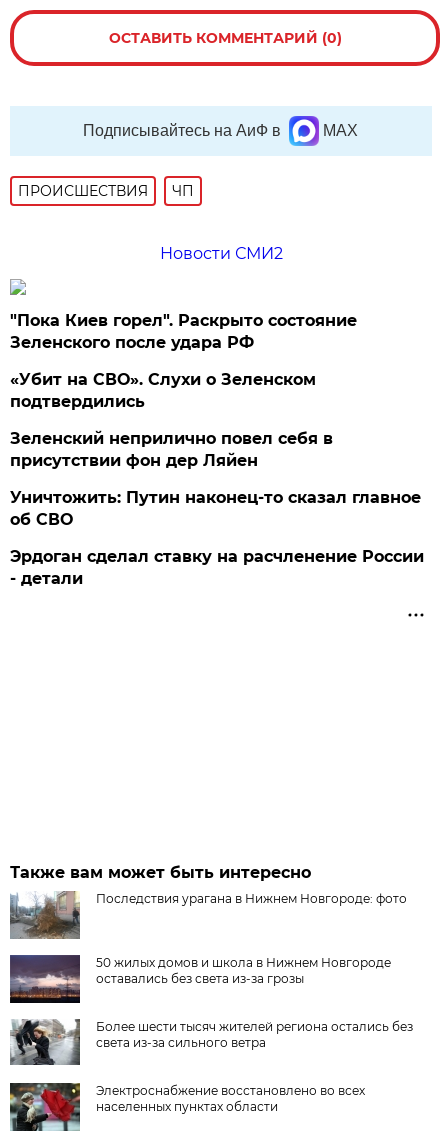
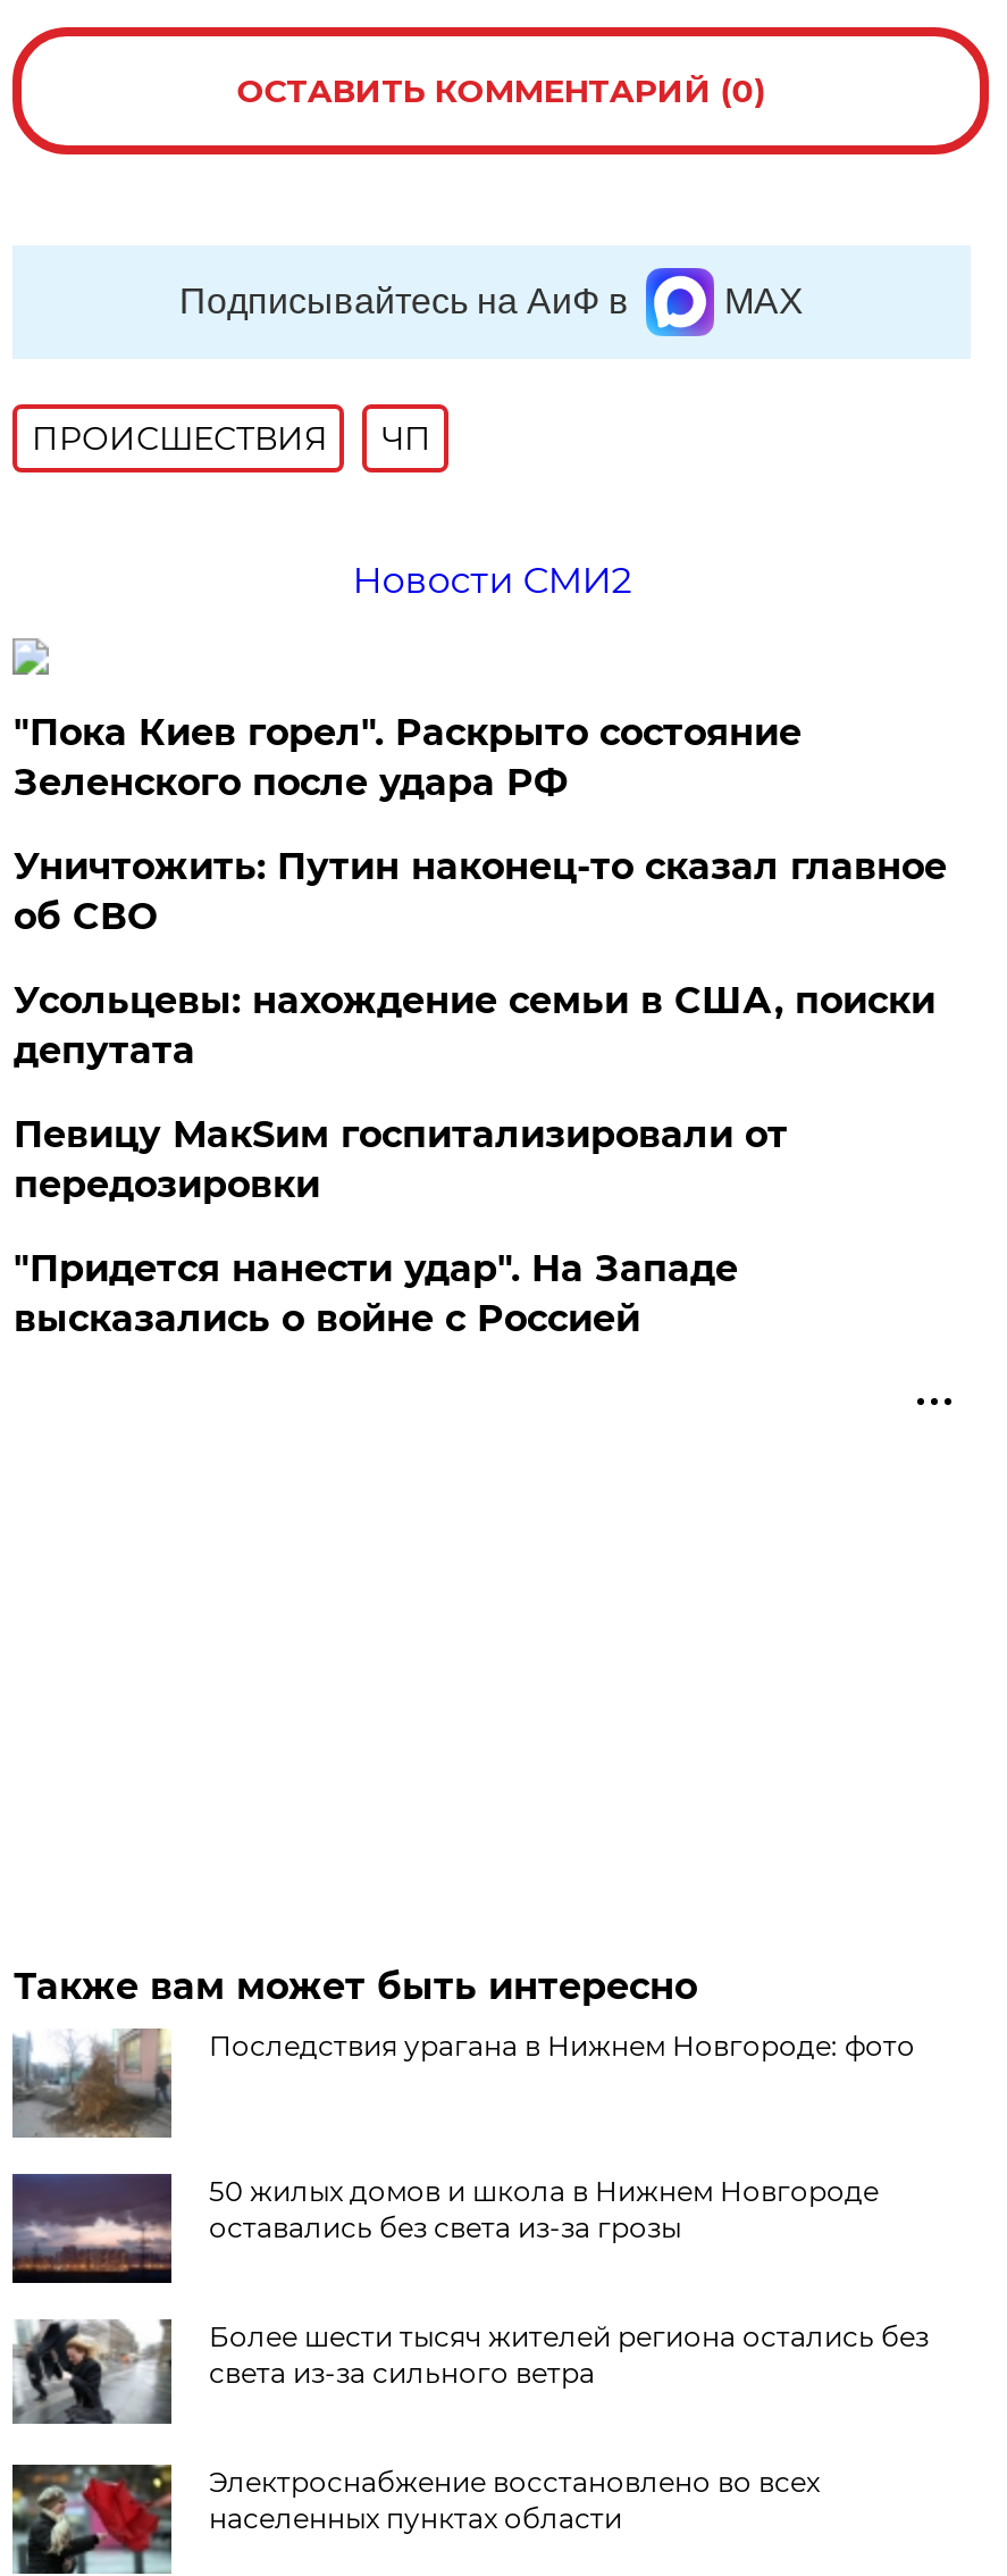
- «Убит на СВО». Слухи о Зеленском
- подтвердились
- Зеленский неприлично повел cебя в
- присутствии фон дер Ляйен

moved up: Уничтожить: Путин наконец-то сказал главное | об СВО

- Эрдоган сделал ставку на расчленение России
- - детали
+ Усольцевы: нахождение семьи в США, поиски
+ депутата
+ Певицу МакSим госпитализировали от
+ передозировки
+ "Придется нанести удар". На Западе
+ высказались о войне с Россией
